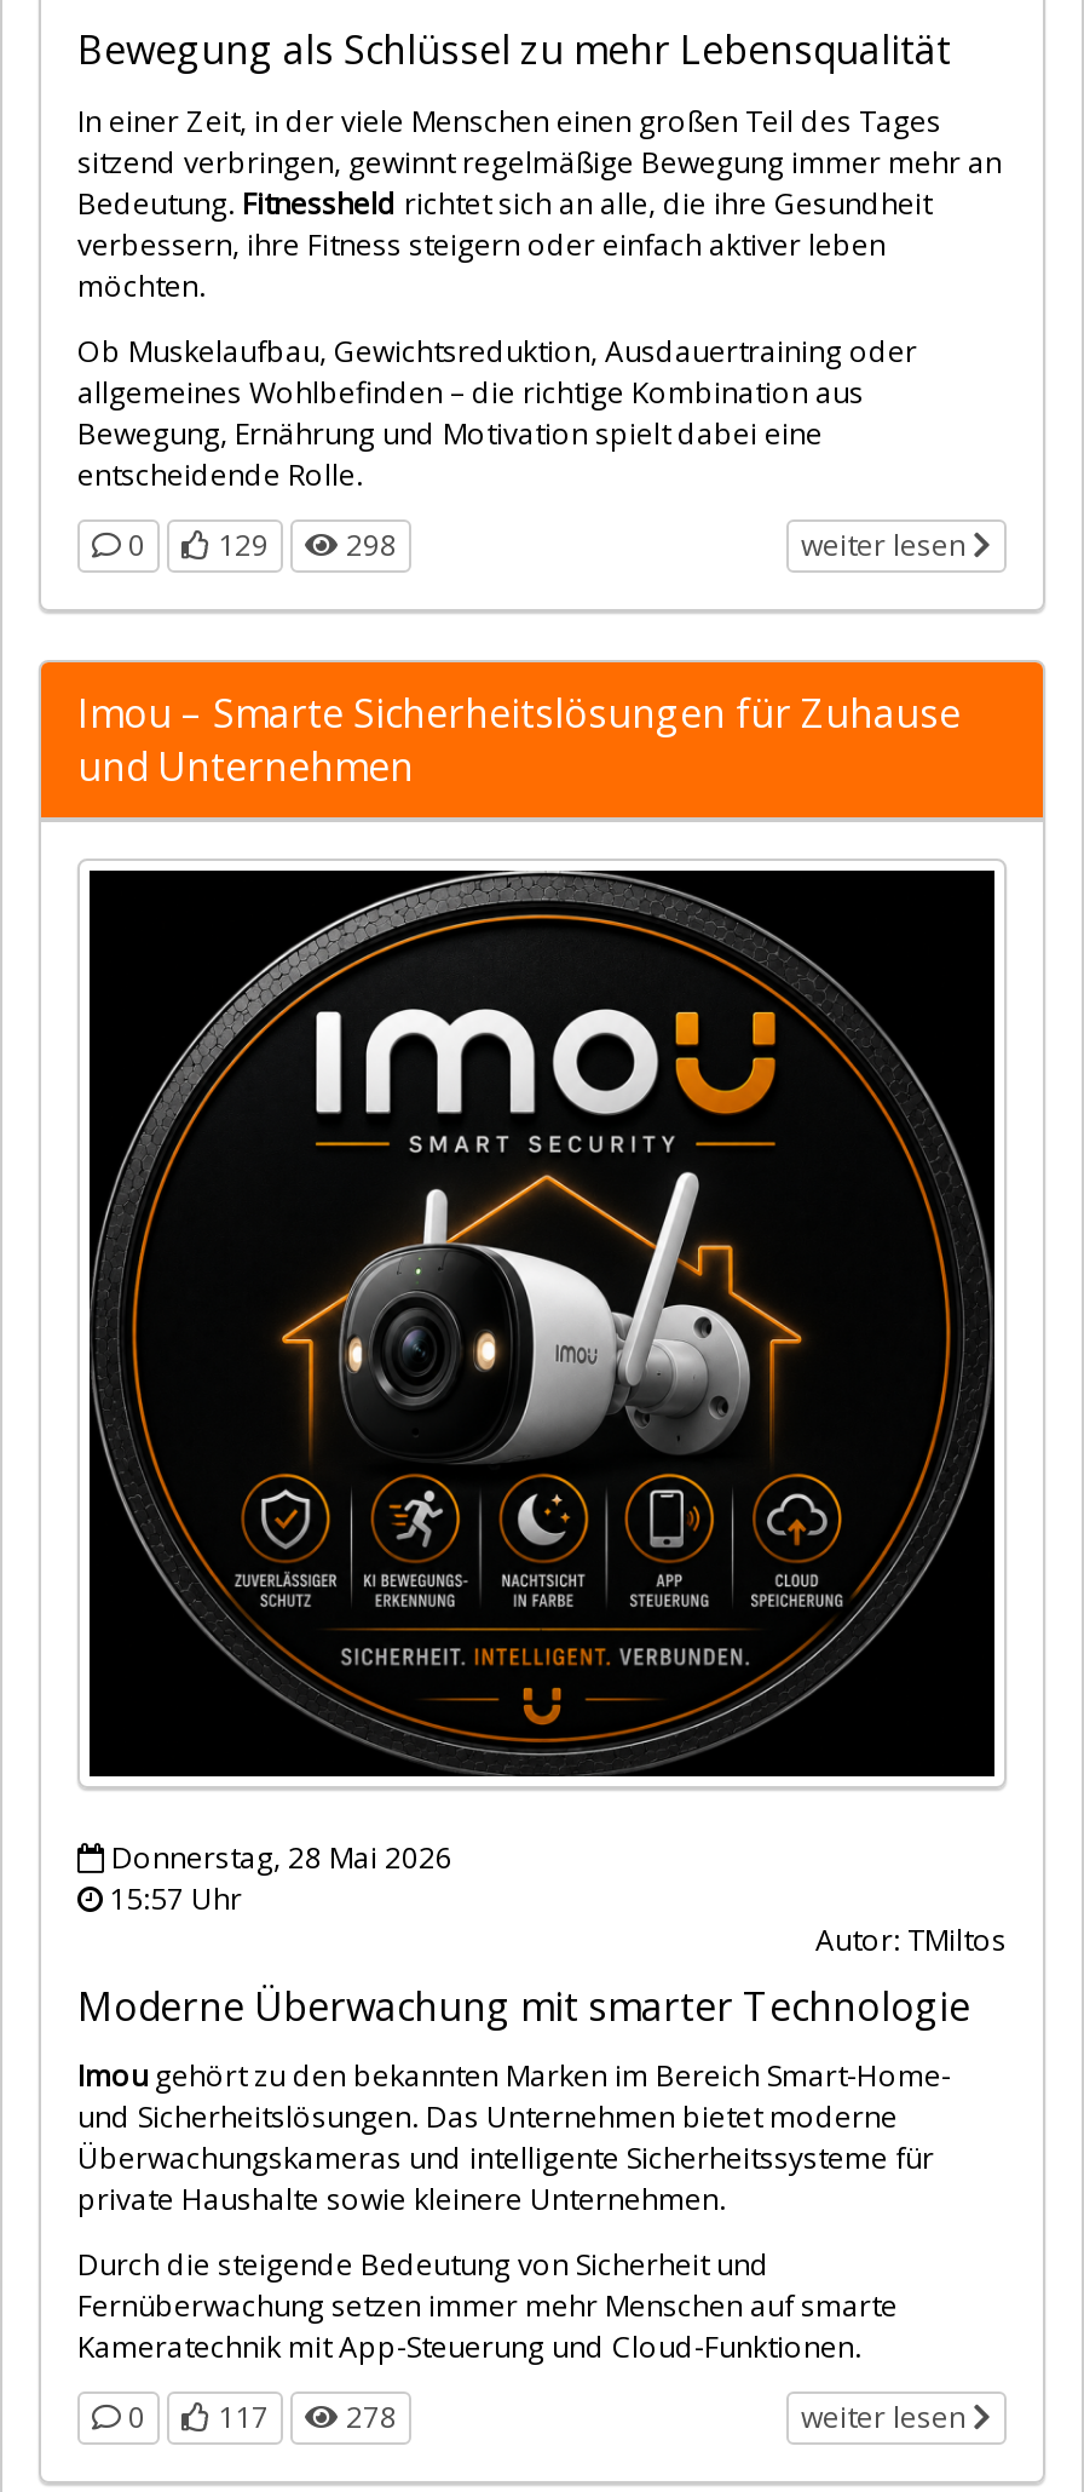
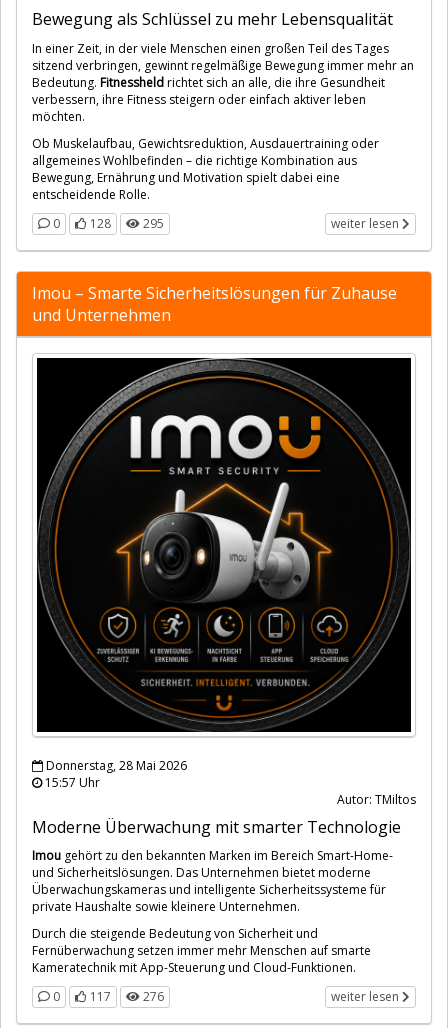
- 129
+ 128

- 298
+ 295

- 0 117 278
+ 0 117 276
